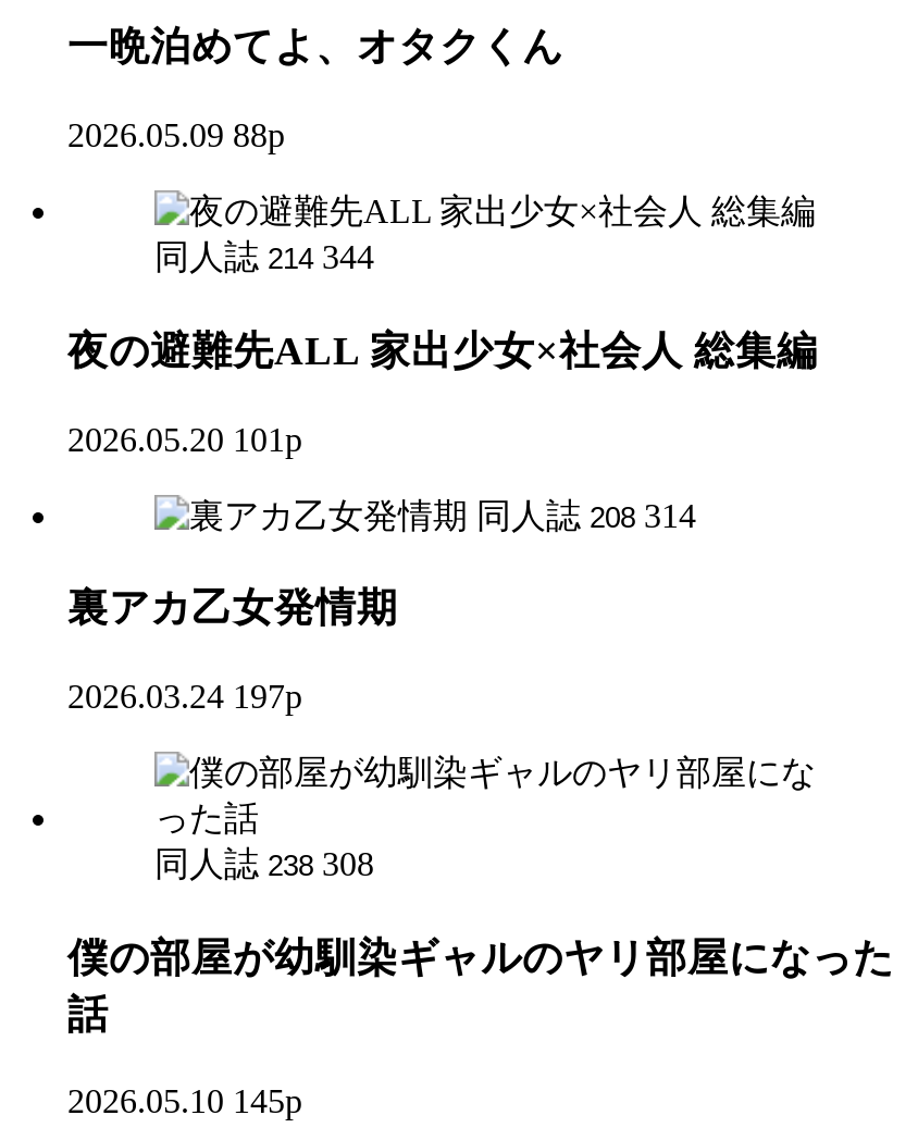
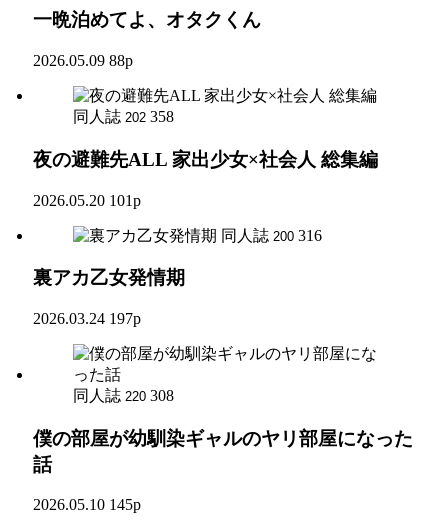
- 同人誌 214 344
+ 同人誌 202 358

- 同人誌 208 314
+ 同人誌 200 316

- 同人誌 238 308
+ 同人誌 220 308
